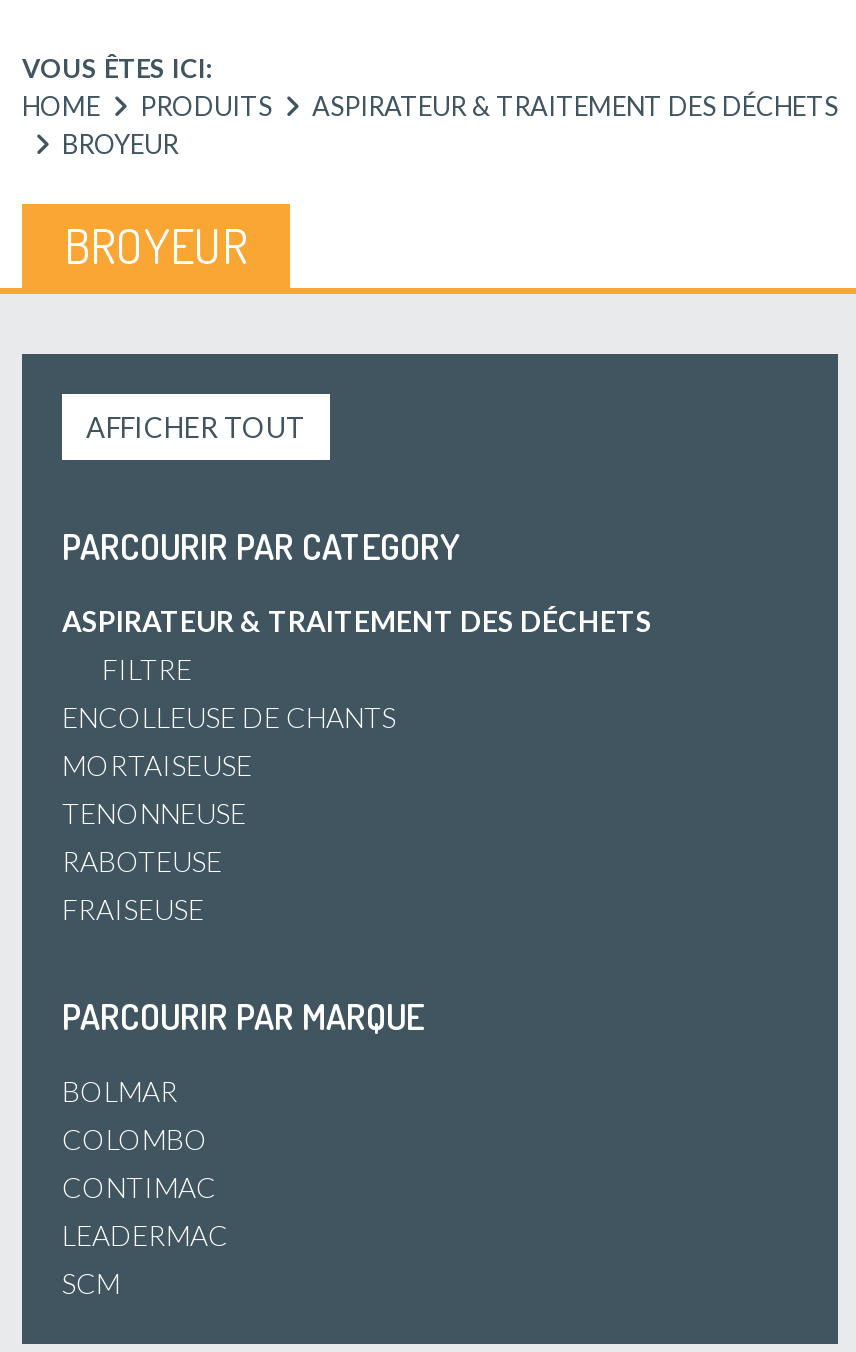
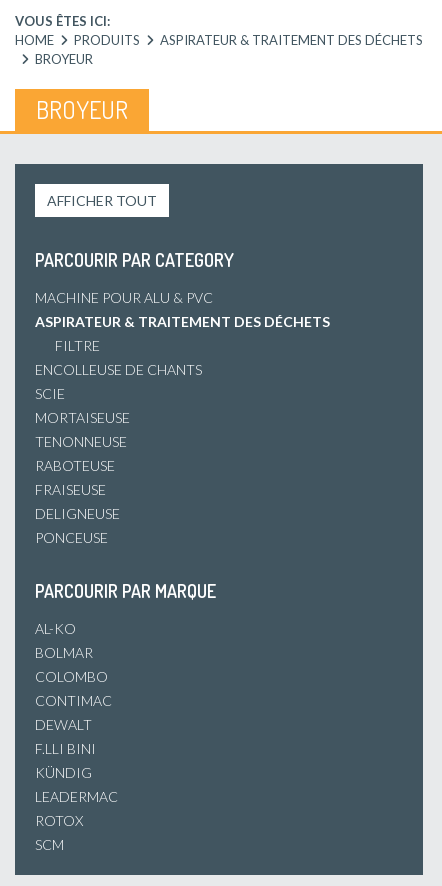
+ MACHINE POUR ALU & PVC

+ SCIE

+ DELIGNEUSE
+ PONCEUSE

+ AL-KO

+ DEWALT
+ F.LLI BINI
+ KÜNDIG

+ ROTOX
